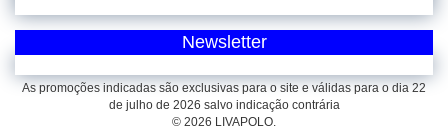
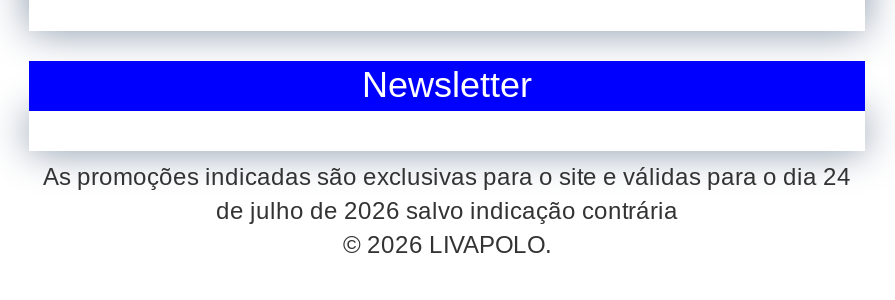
- As promoções indicadas são exclusivas para o site e válidas para o dia 22
+ As promoções indicadas são exclusivas para o site e válidas para o dia 24
